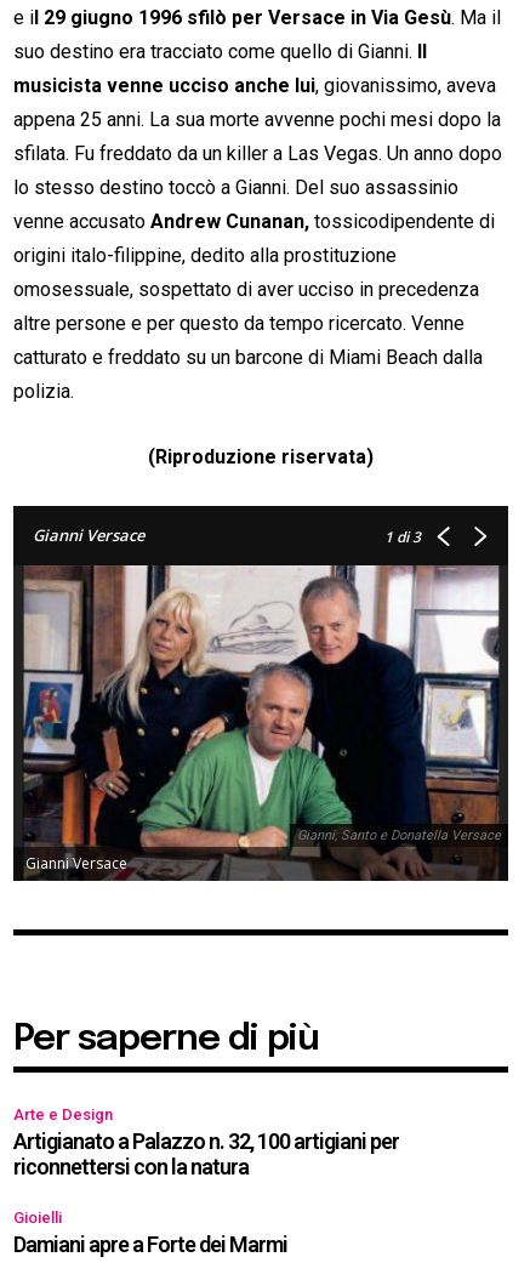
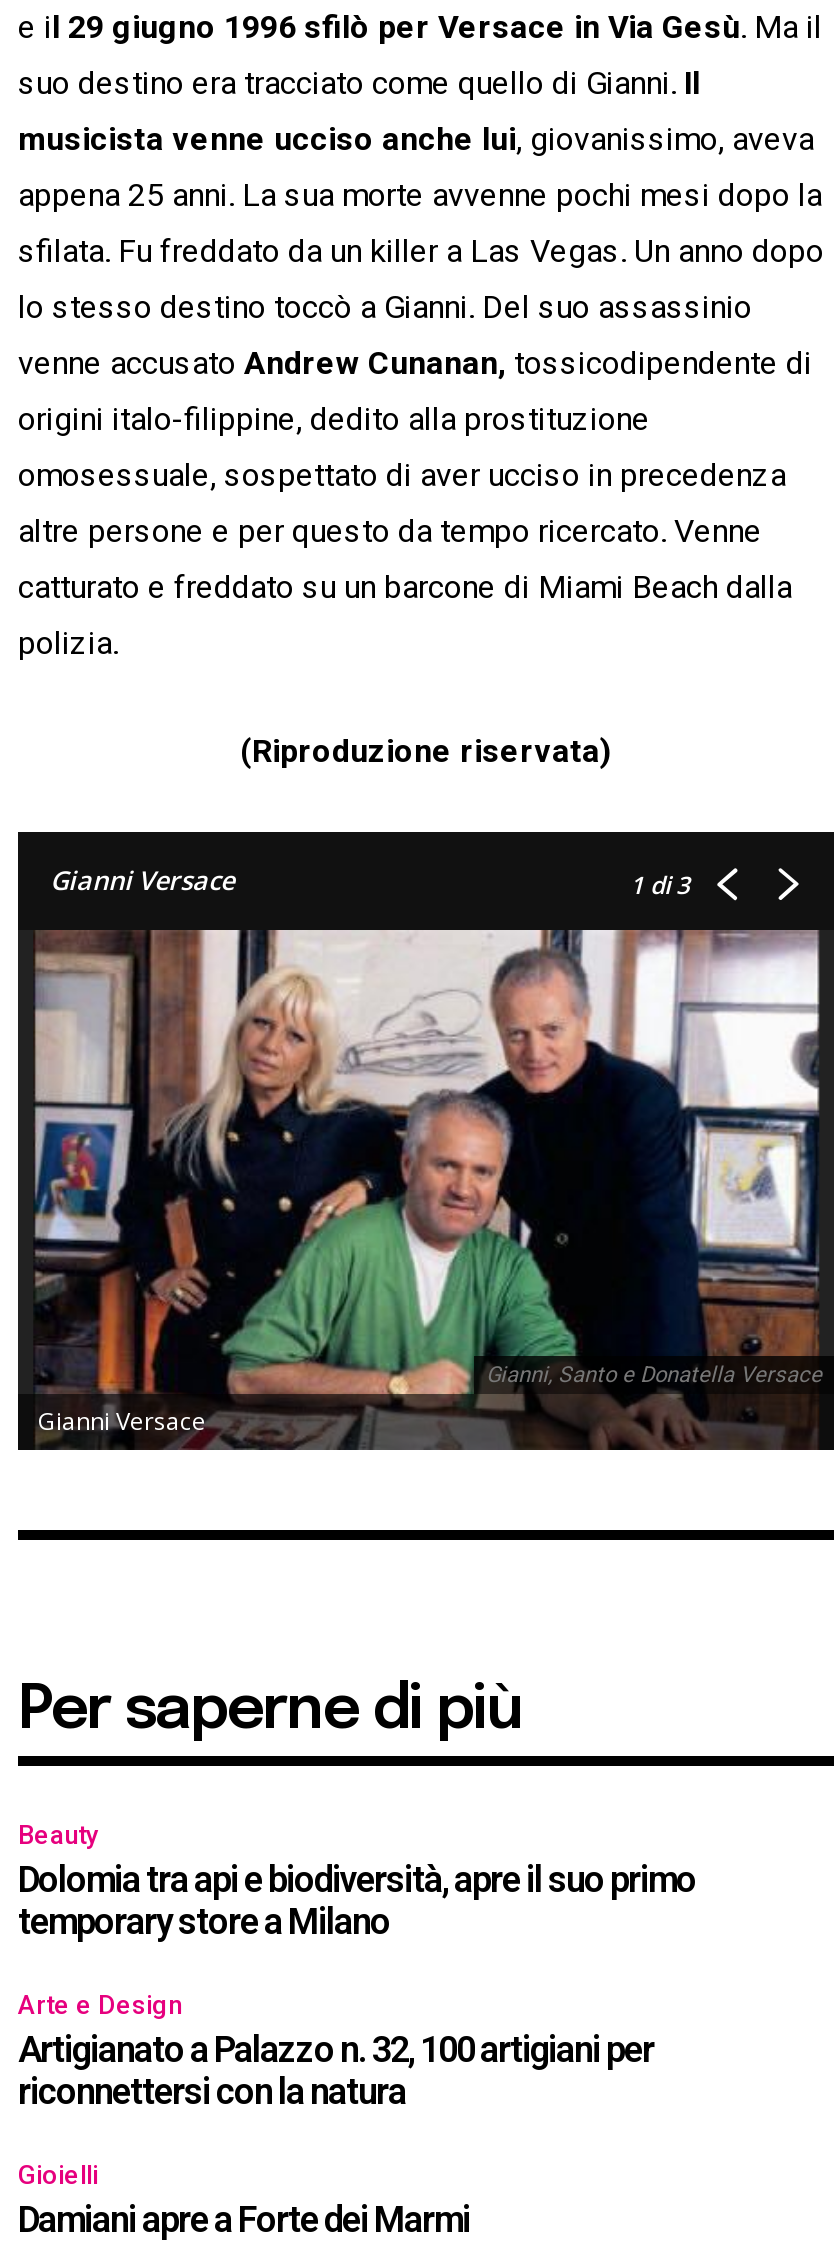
+ Beauty
+ Dolomia tra api e biodiversità, apre il suo primo
+ temporary store a Milano
